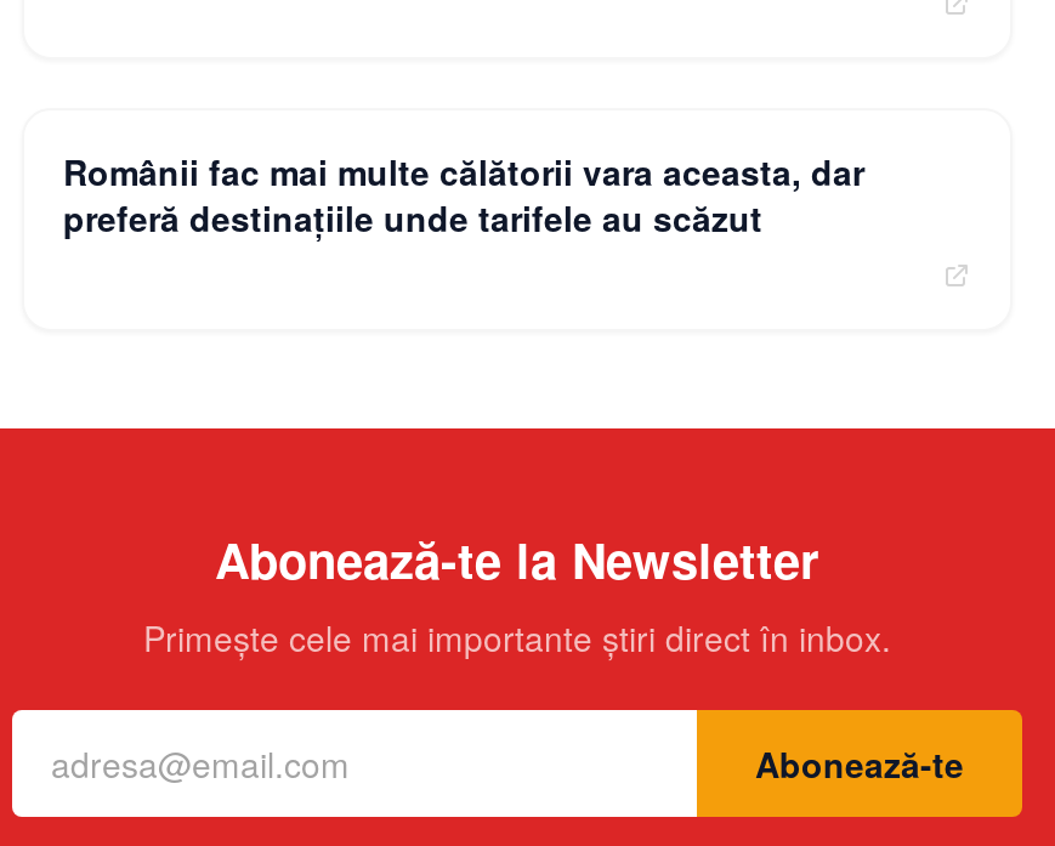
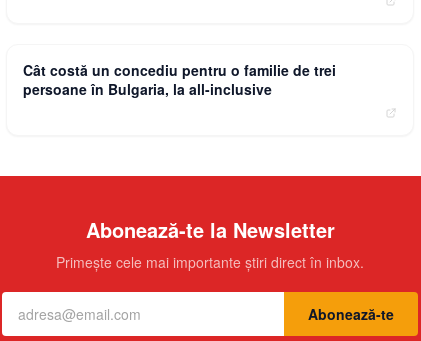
- Românii fac mai multe călătorii vara aceasta, dar
- preferă destinațiile unde tarifele au scăzut
+ Cât costă un concediu pentru o familie de trei
+ persoane în Bulgaria, la all-inclusive
